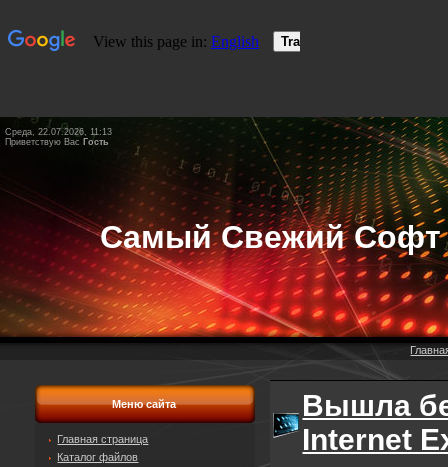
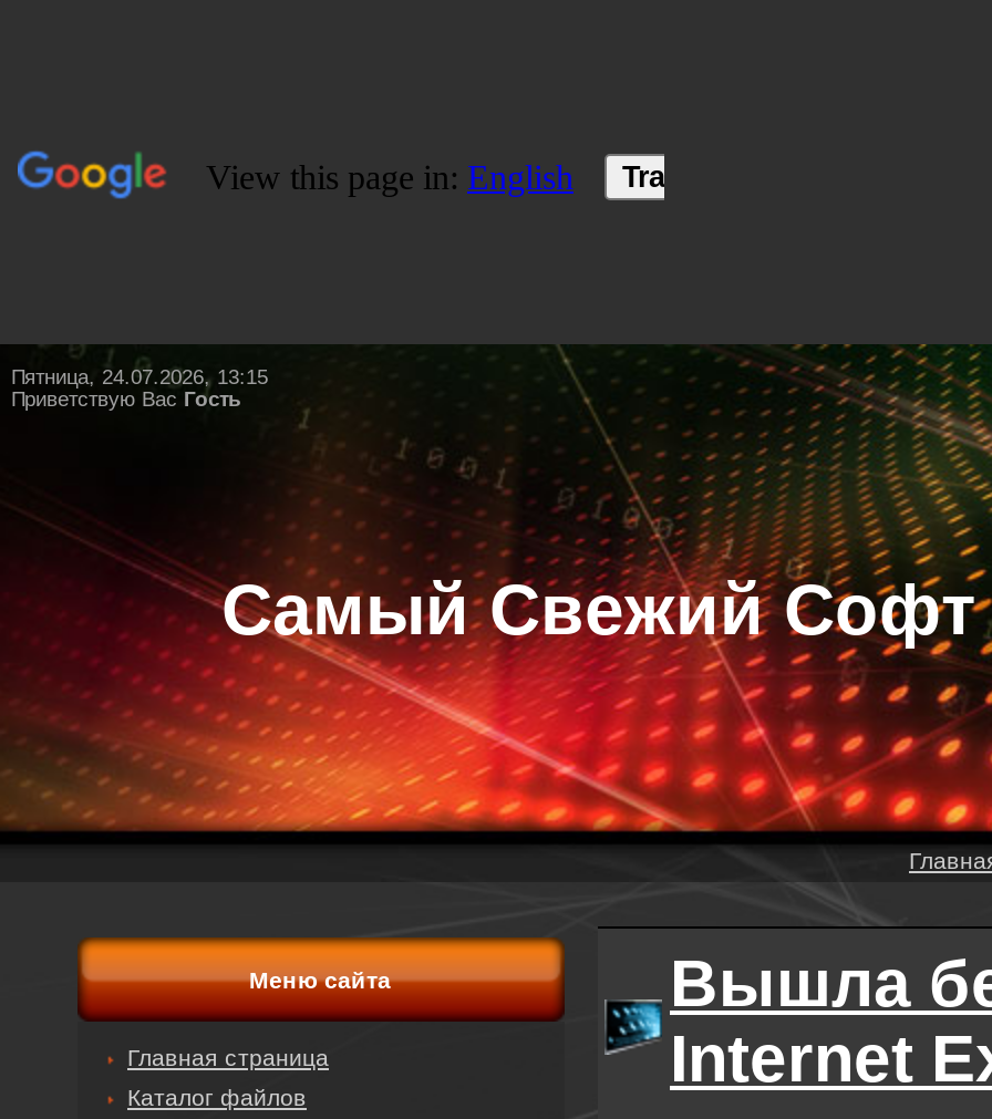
- Среда, 22.07.2026, 11:13
+ Пятница, 24.07.2026, 13:15
